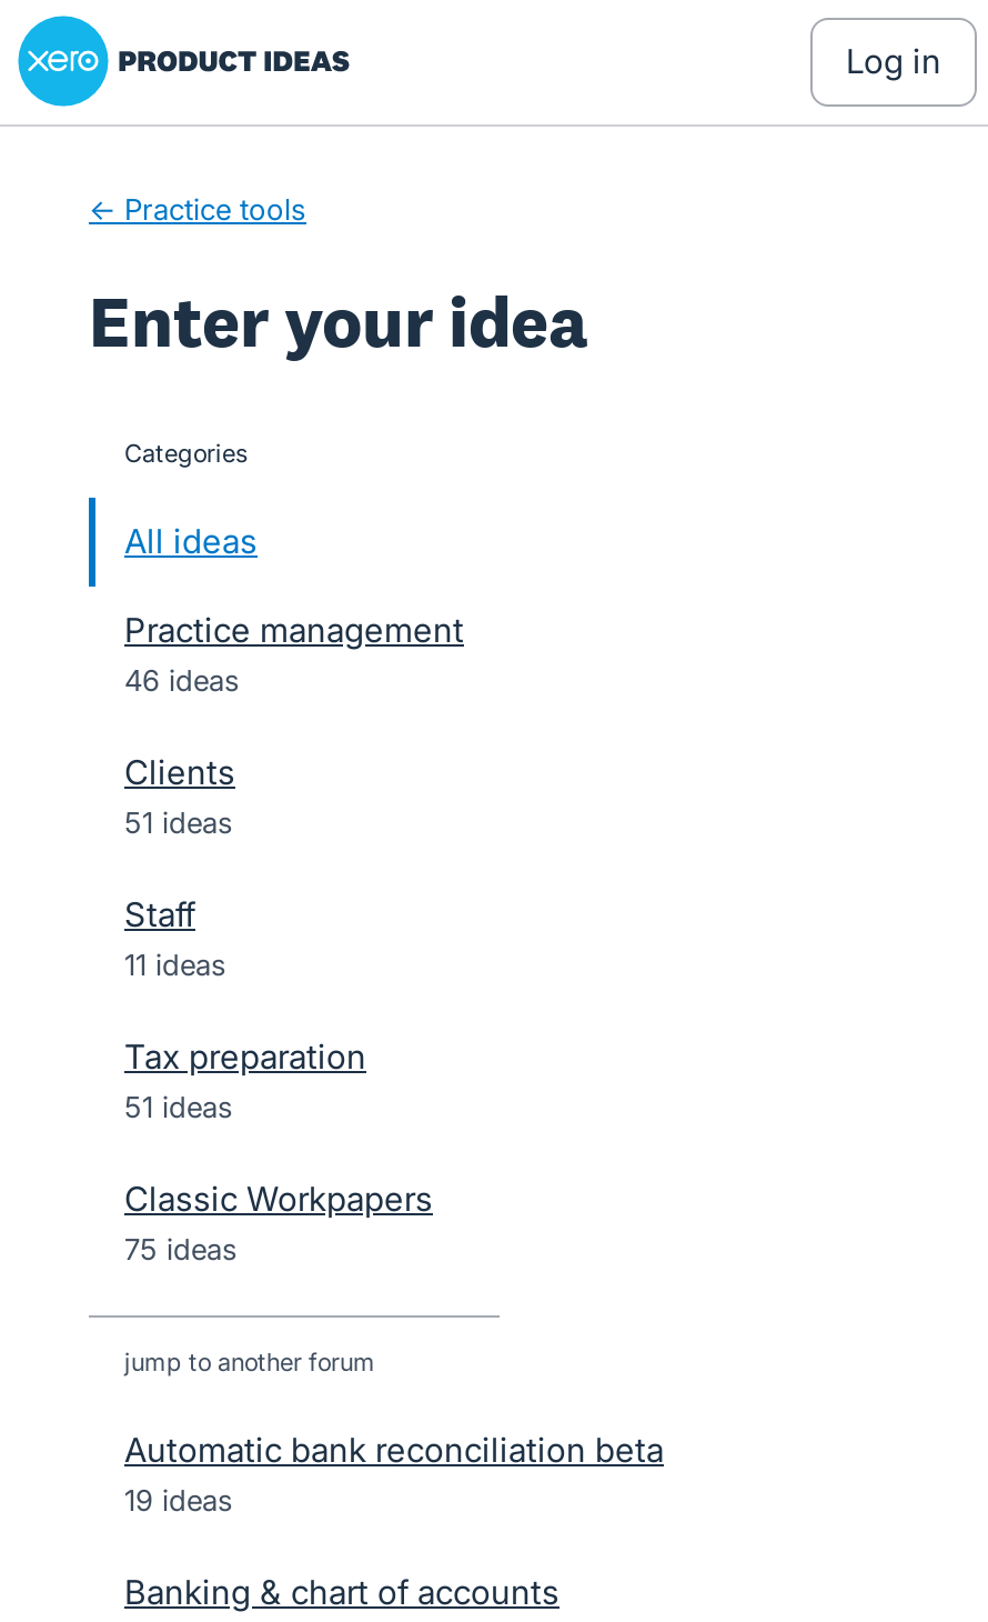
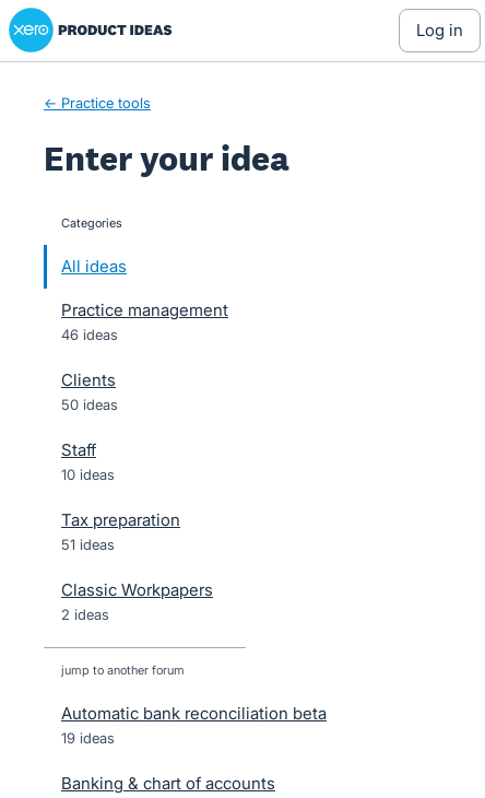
- 51 ideas
+ 50 ideas

- 11 ideas
+ 10 ideas

- 75 ideas
+ 2 ideas
